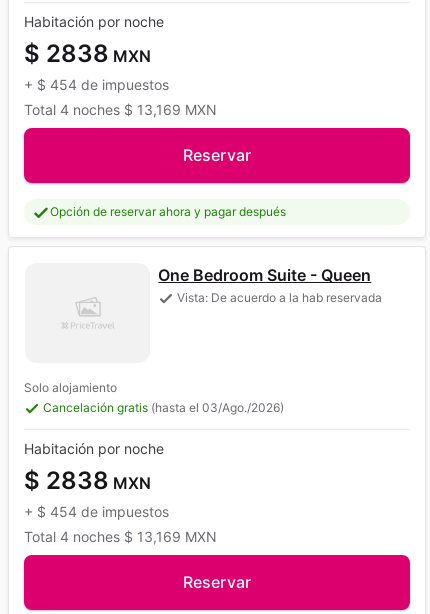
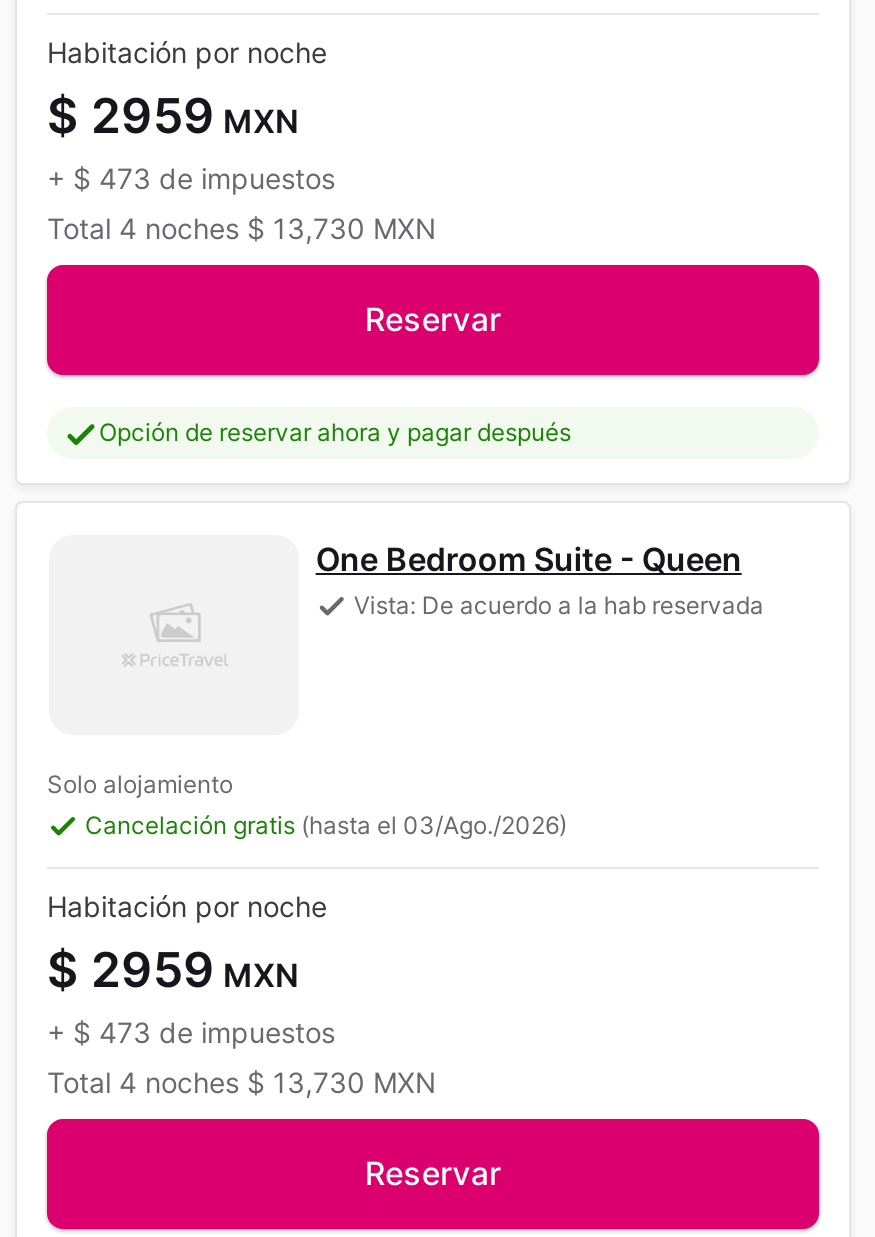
- $ 2838 MXN
+ $ 2959 MXN

- + $ 454 de impuestos
+ + $ 473 de impuestos

- Total 4 noches $ 13,169 MXN
+ Total 4 noches $ 13,730 MXN

- $ 2838 MXN
+ $ 2959 MXN

- + $ 454 de impuestos
+ + $ 473 de impuestos

- Total 4 noches $ 13,169 MXN
+ Total 4 noches $ 13,730 MXN
